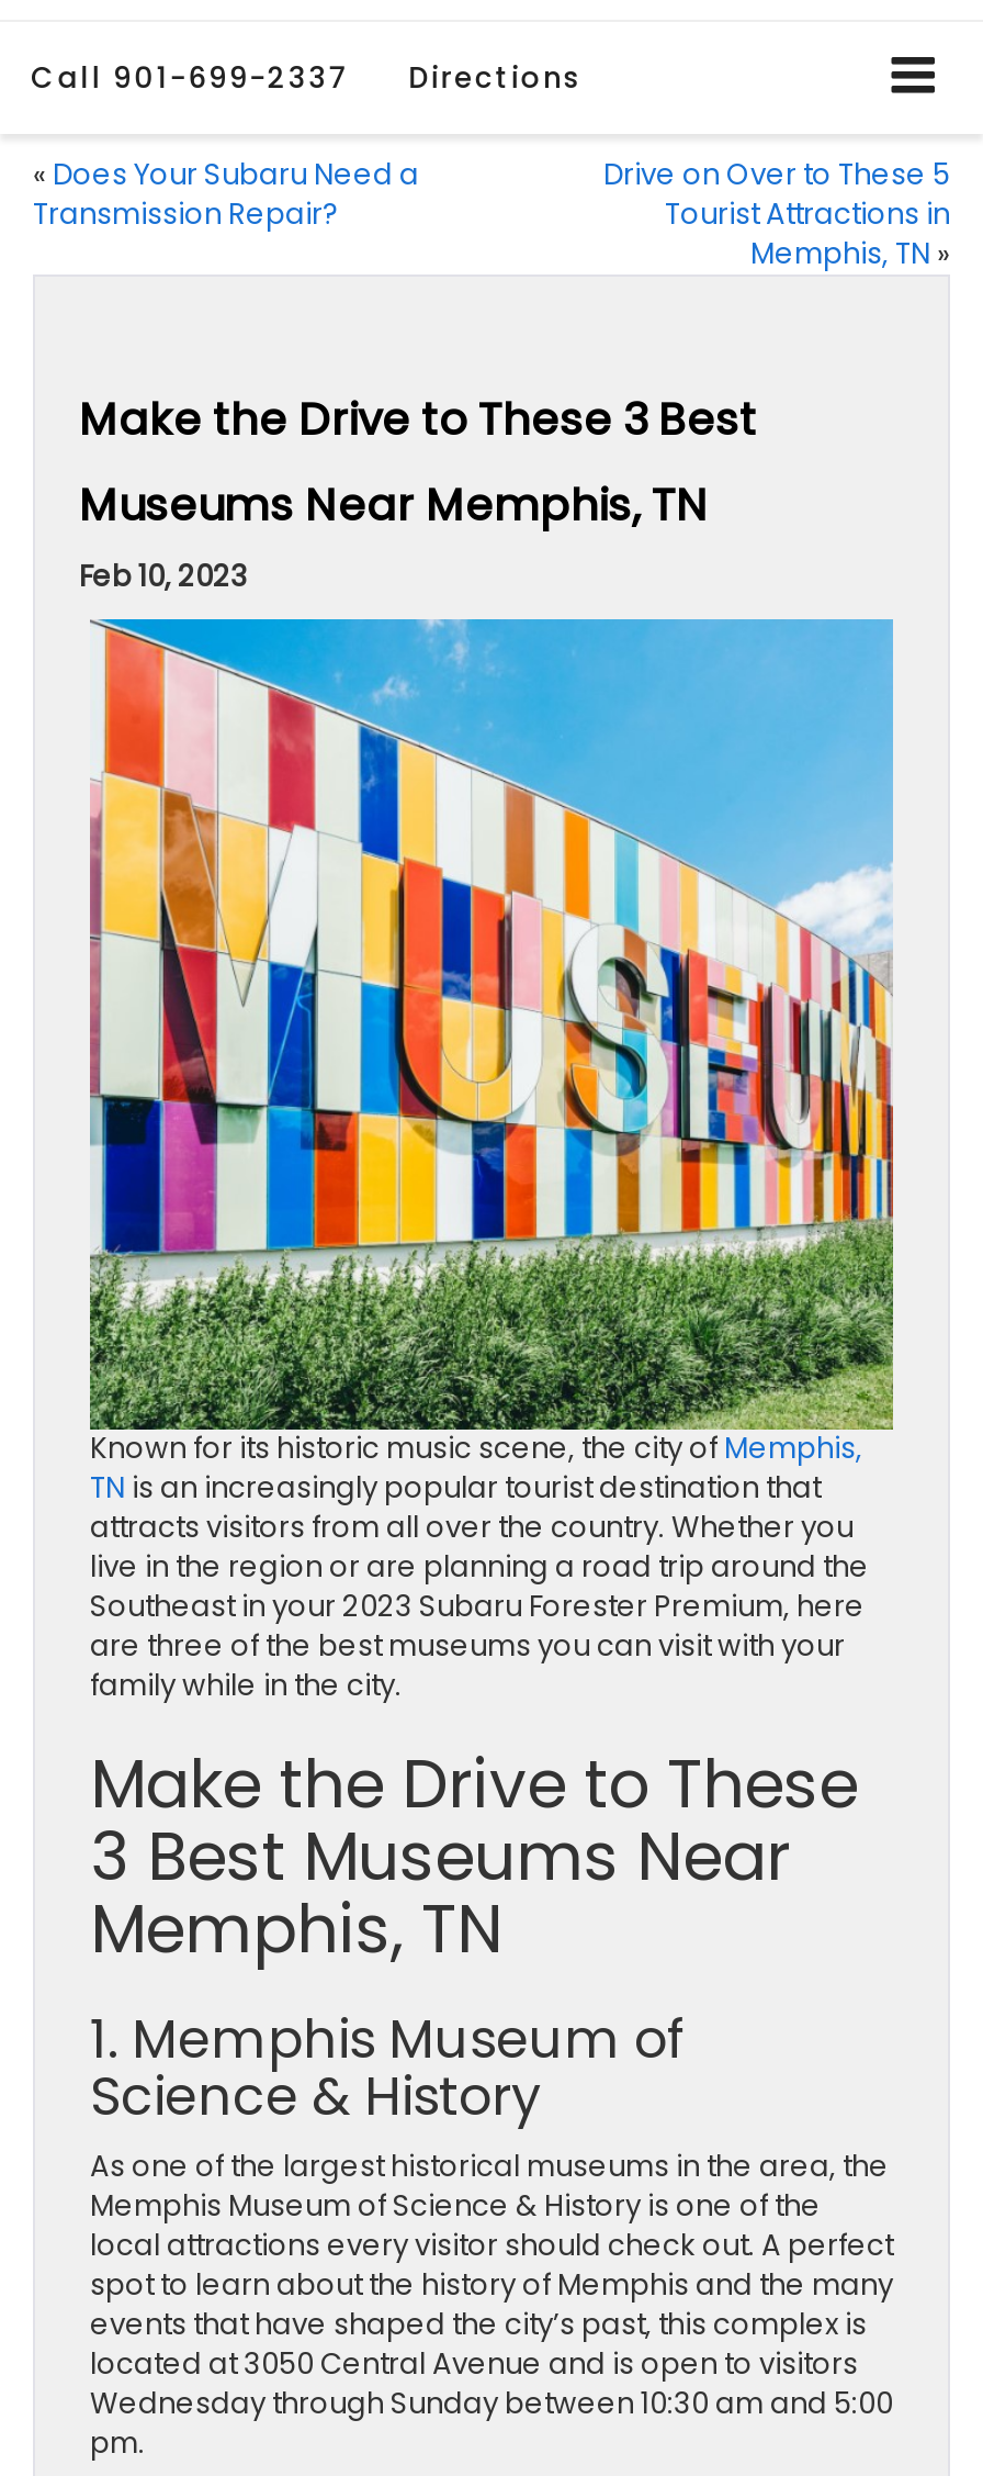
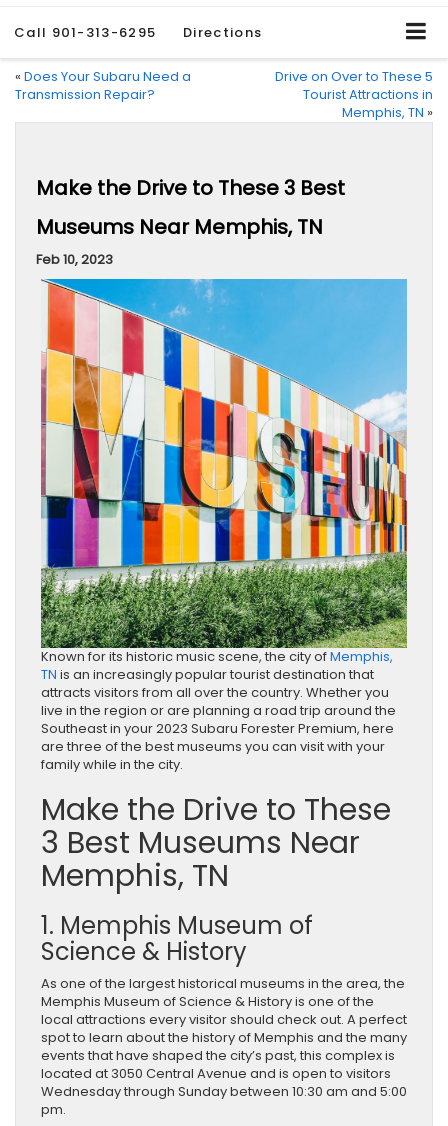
- Call 901-699-2337 Directions
+ Call 901-313-6295 Directions
